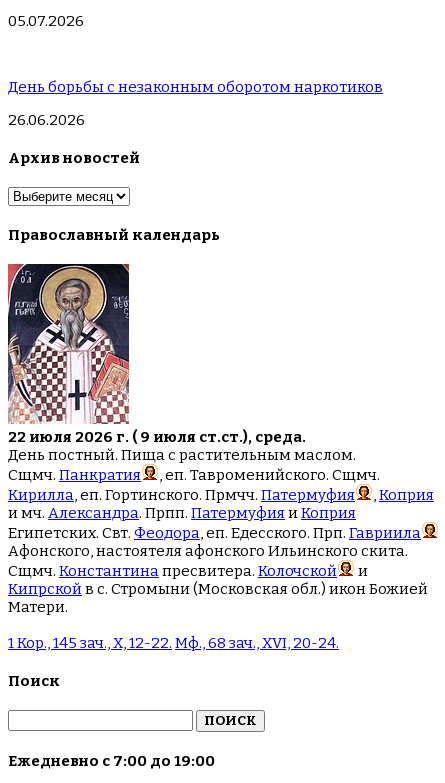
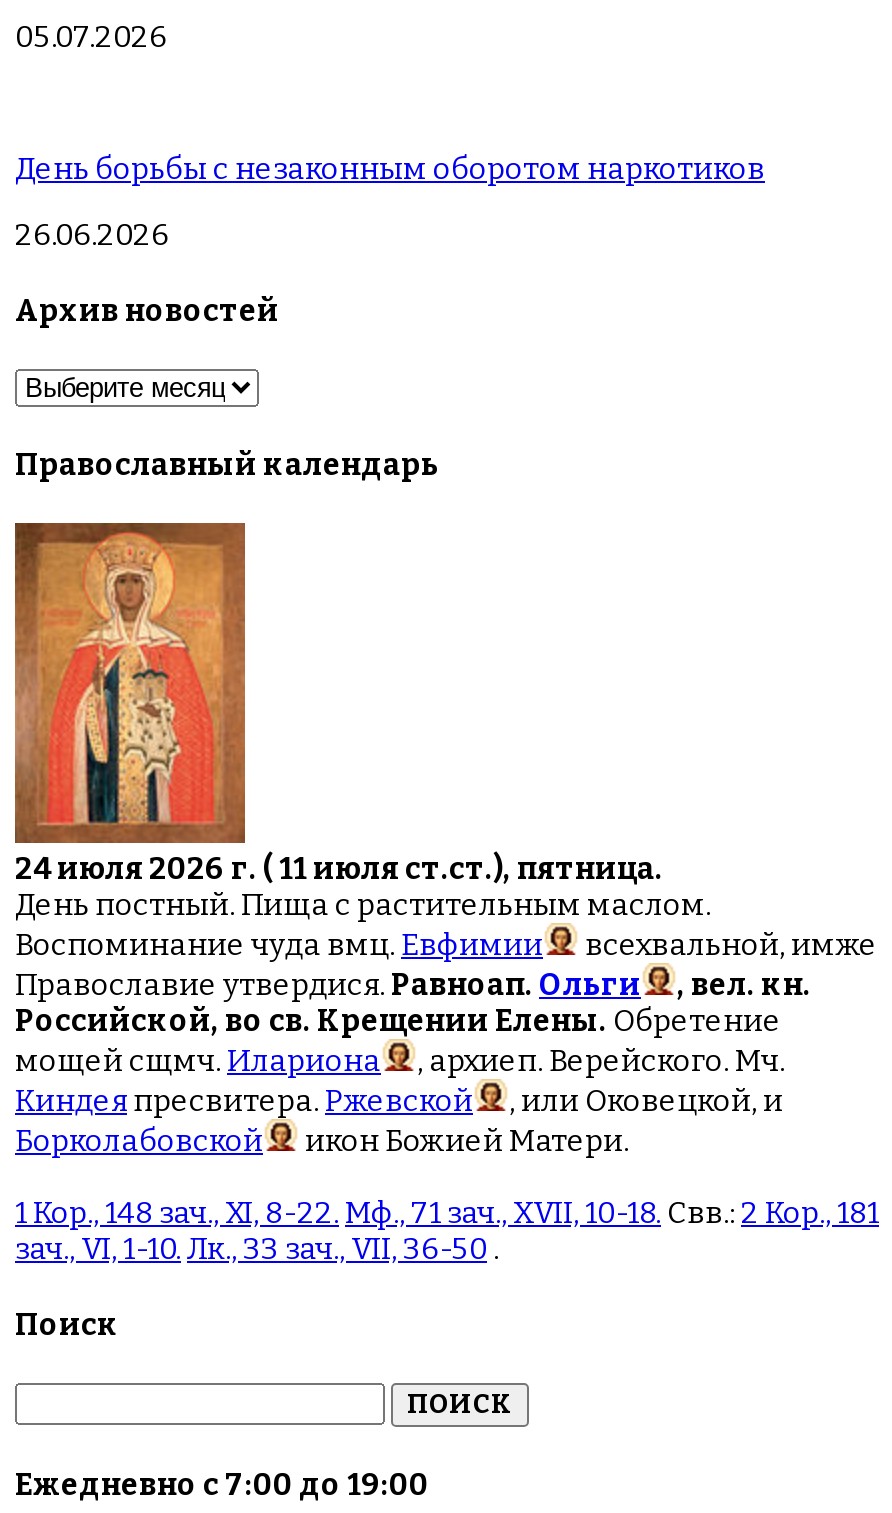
- [image]
- 22 июля 2026 г. ( 9 июля ст.ст.), среда.
+ [image]
+ 24 июля 2026 г. ( 11 июля ст.ст.), пятница.

- Сщмч. Панкратия
- , еп. Тавроменийского. Сщмч.
- Кирилла, еп. Гортинского. Прмчч. Патермуфия
- , Коприя
- и мч. Александра. Прпп. Патермуфия иКоприя
- Египетских. Свт. Феодора, еп. Едесского. Прп. Гавриила
- Афонского, настоятеля афонского Ильинского скита.
- Сщмч. Константина пресвитера. Колочской
- и
- Кипрской в с. Стромыни (Московская обл.) икон Божией
- Матери.
+ Воспоминание чуда вмц. Евфимии
+ всехвальной, имже
+ Православие утвердися. Равноап. Ольги
+ , вел. кн.
+ Российской, во св. Крещении Елены. Обретение
+ мощей сщмч. Илариона
+ , архиеп. Верейского. Мч.
+ Киндея пресвитера. Ржевской
+ , или Оковецкой, и
+ Борколабовской
+ икон Божией Матери.

- 1 Кор., 145 зач., X, 12-22. Мф., 68 зач., XVI, 20-24.
+ 1 Кор., 148 зач., XI, 8-22. Мф., 71 зач., XVII, 10-18. Свв.: 2 Кор., 181
+ зач., VI, 1-10. Лк., 33 зач., VII, 36-50 .
